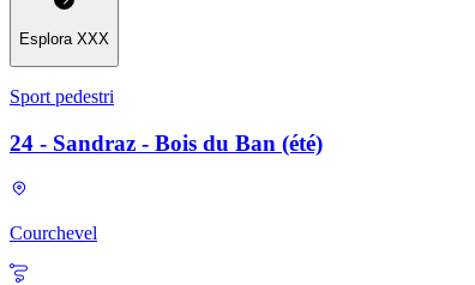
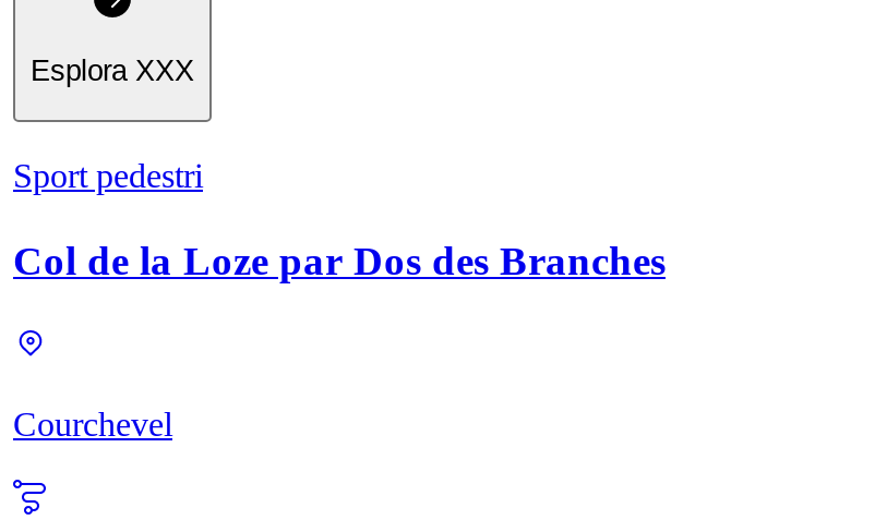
- 24 - Sandraz - Bois du Ban (été)
+ Col de la Loze par Dos des Branches
